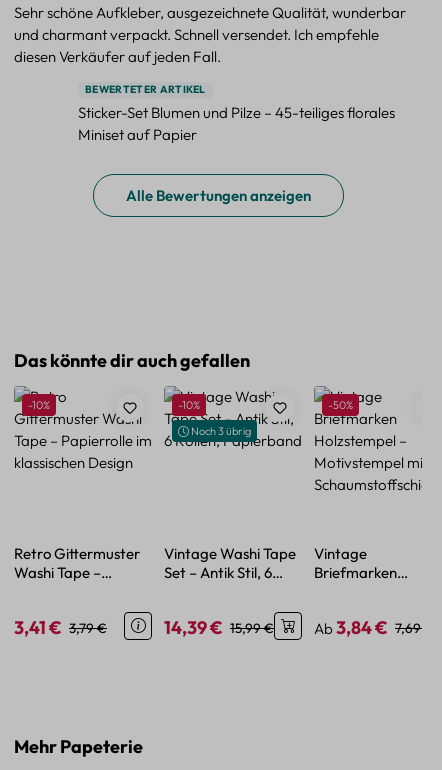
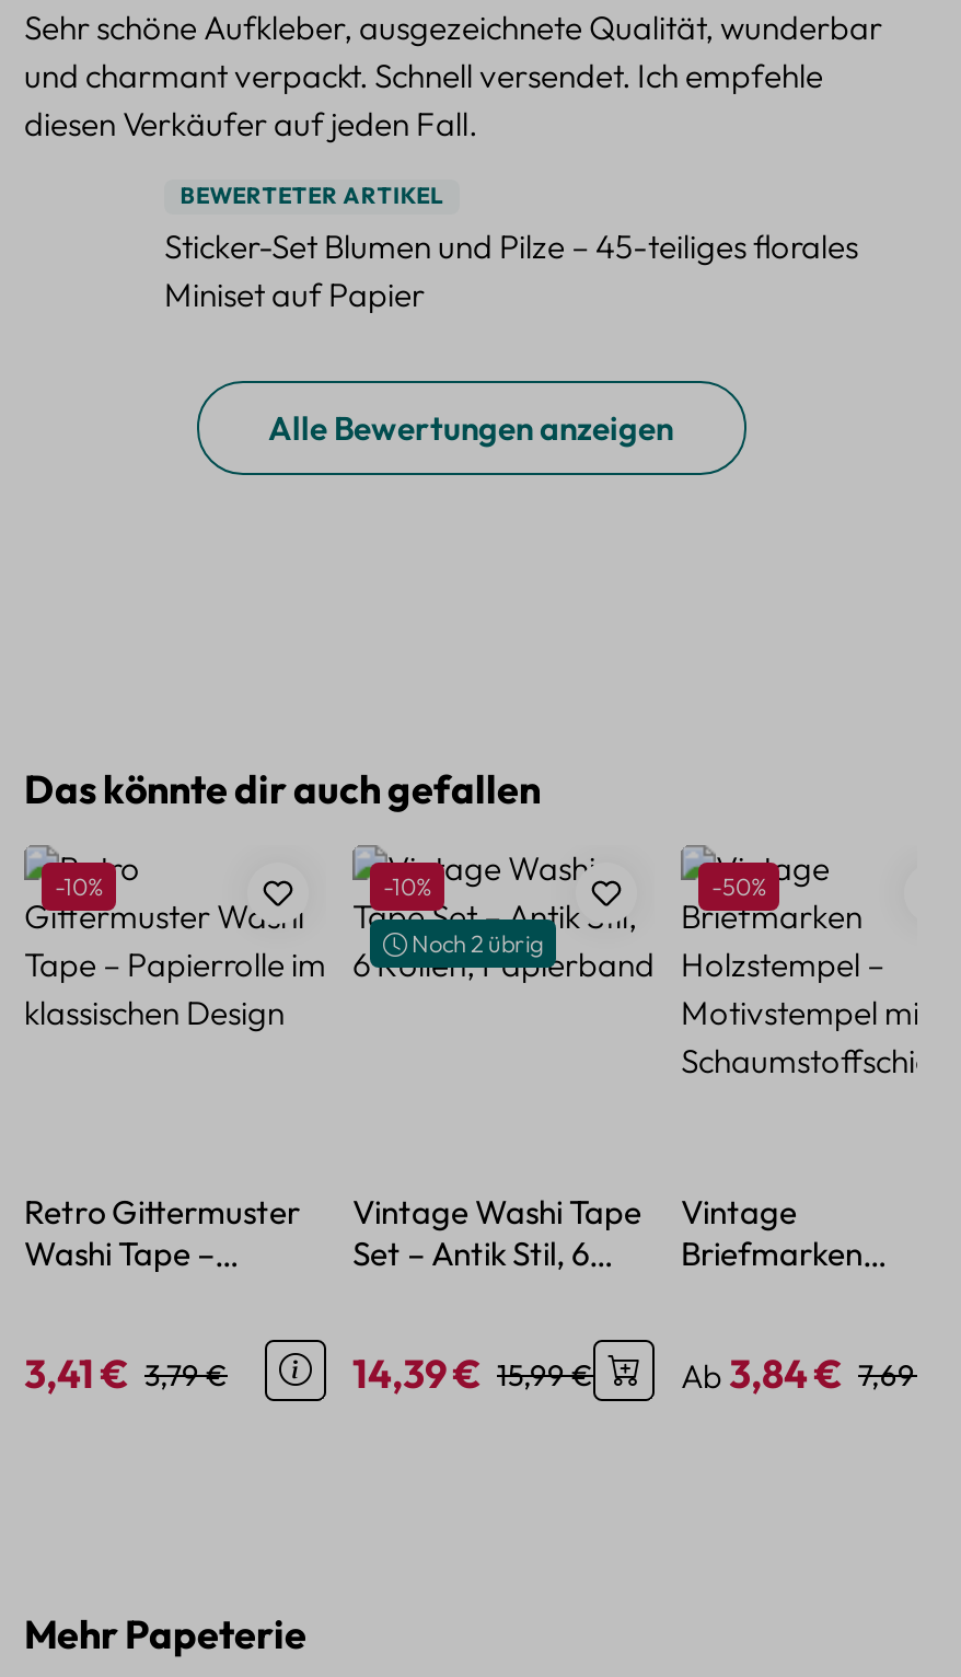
- Noch 3 übrig
+ Noch 2 übrig
